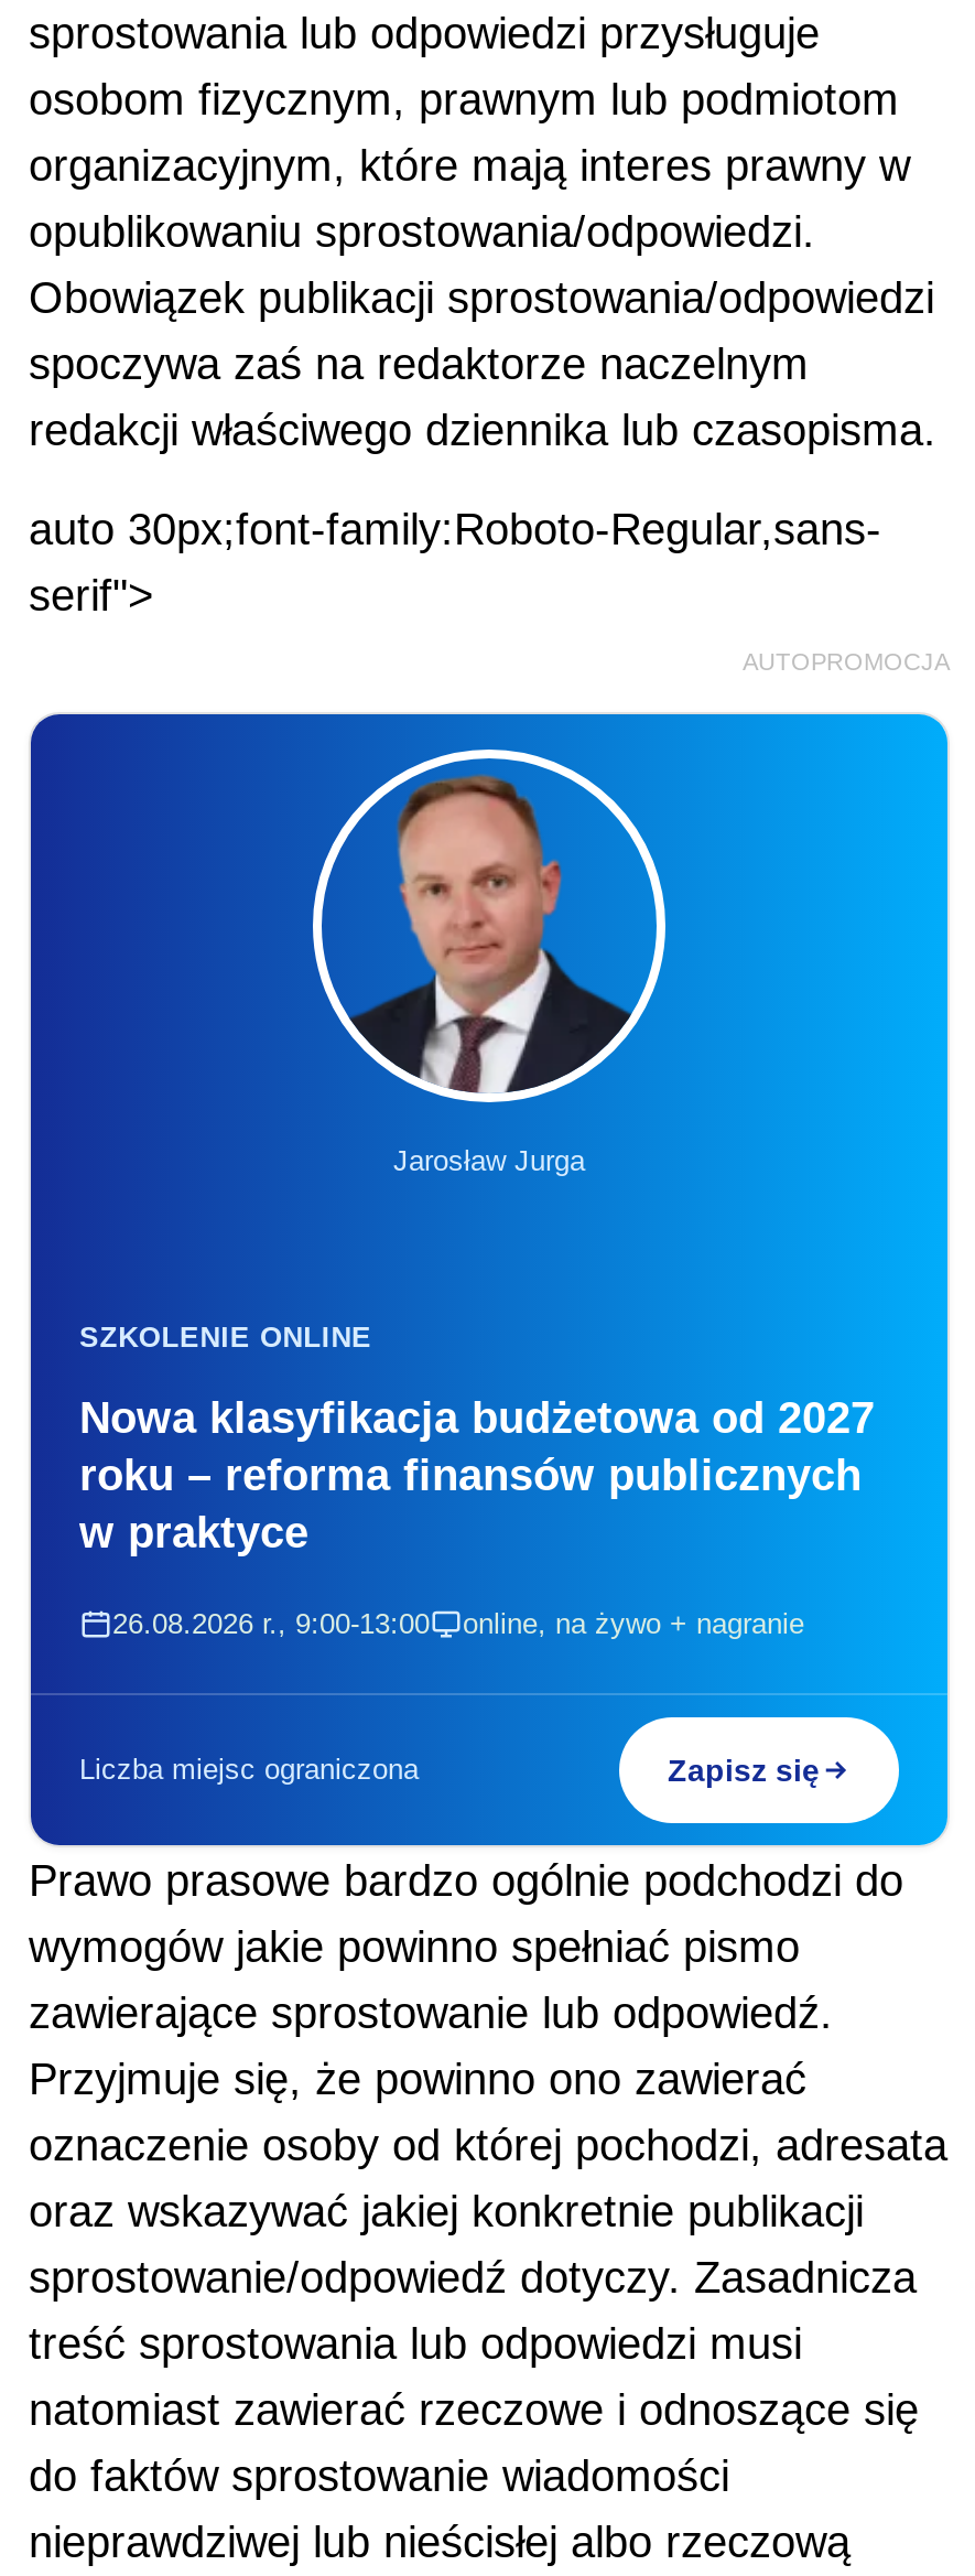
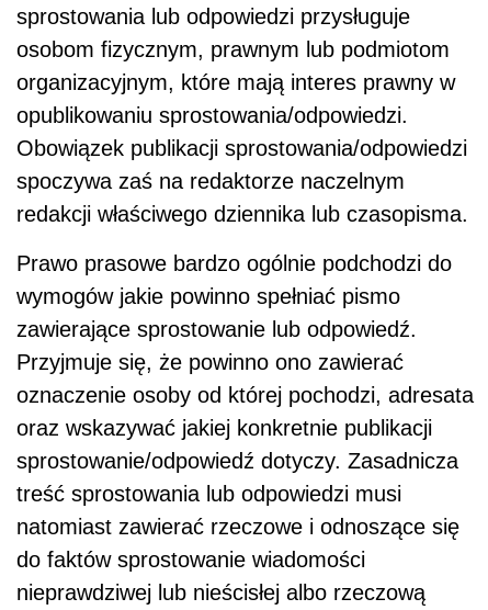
- auto 30px;font-family:Roboto-Regular,sans-
- serif">
- AUTOPROMOCJA

- [image]
- Jarosław Jurga

- SZKOLENIE ONLINE
- Nowa klasyfikacja budżetowa od 2027
- roku – reforma finansów publicznych
- w praktyce
- 26.08.2026 r., 9:00-13:00
- online, na żywo + nagranie

- Liczba miejsc ograniczona
- Zapisz się
